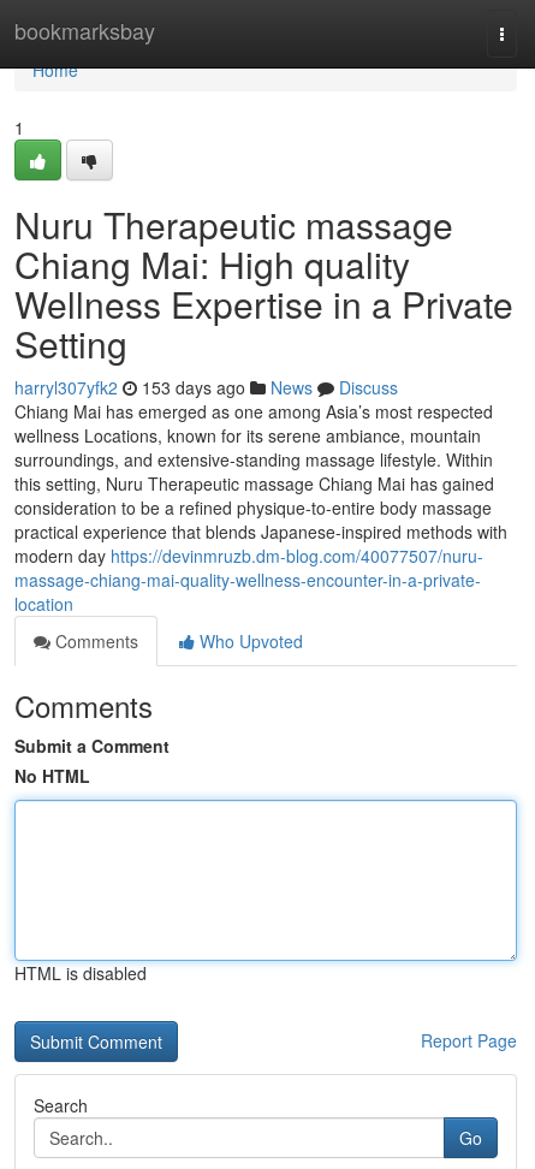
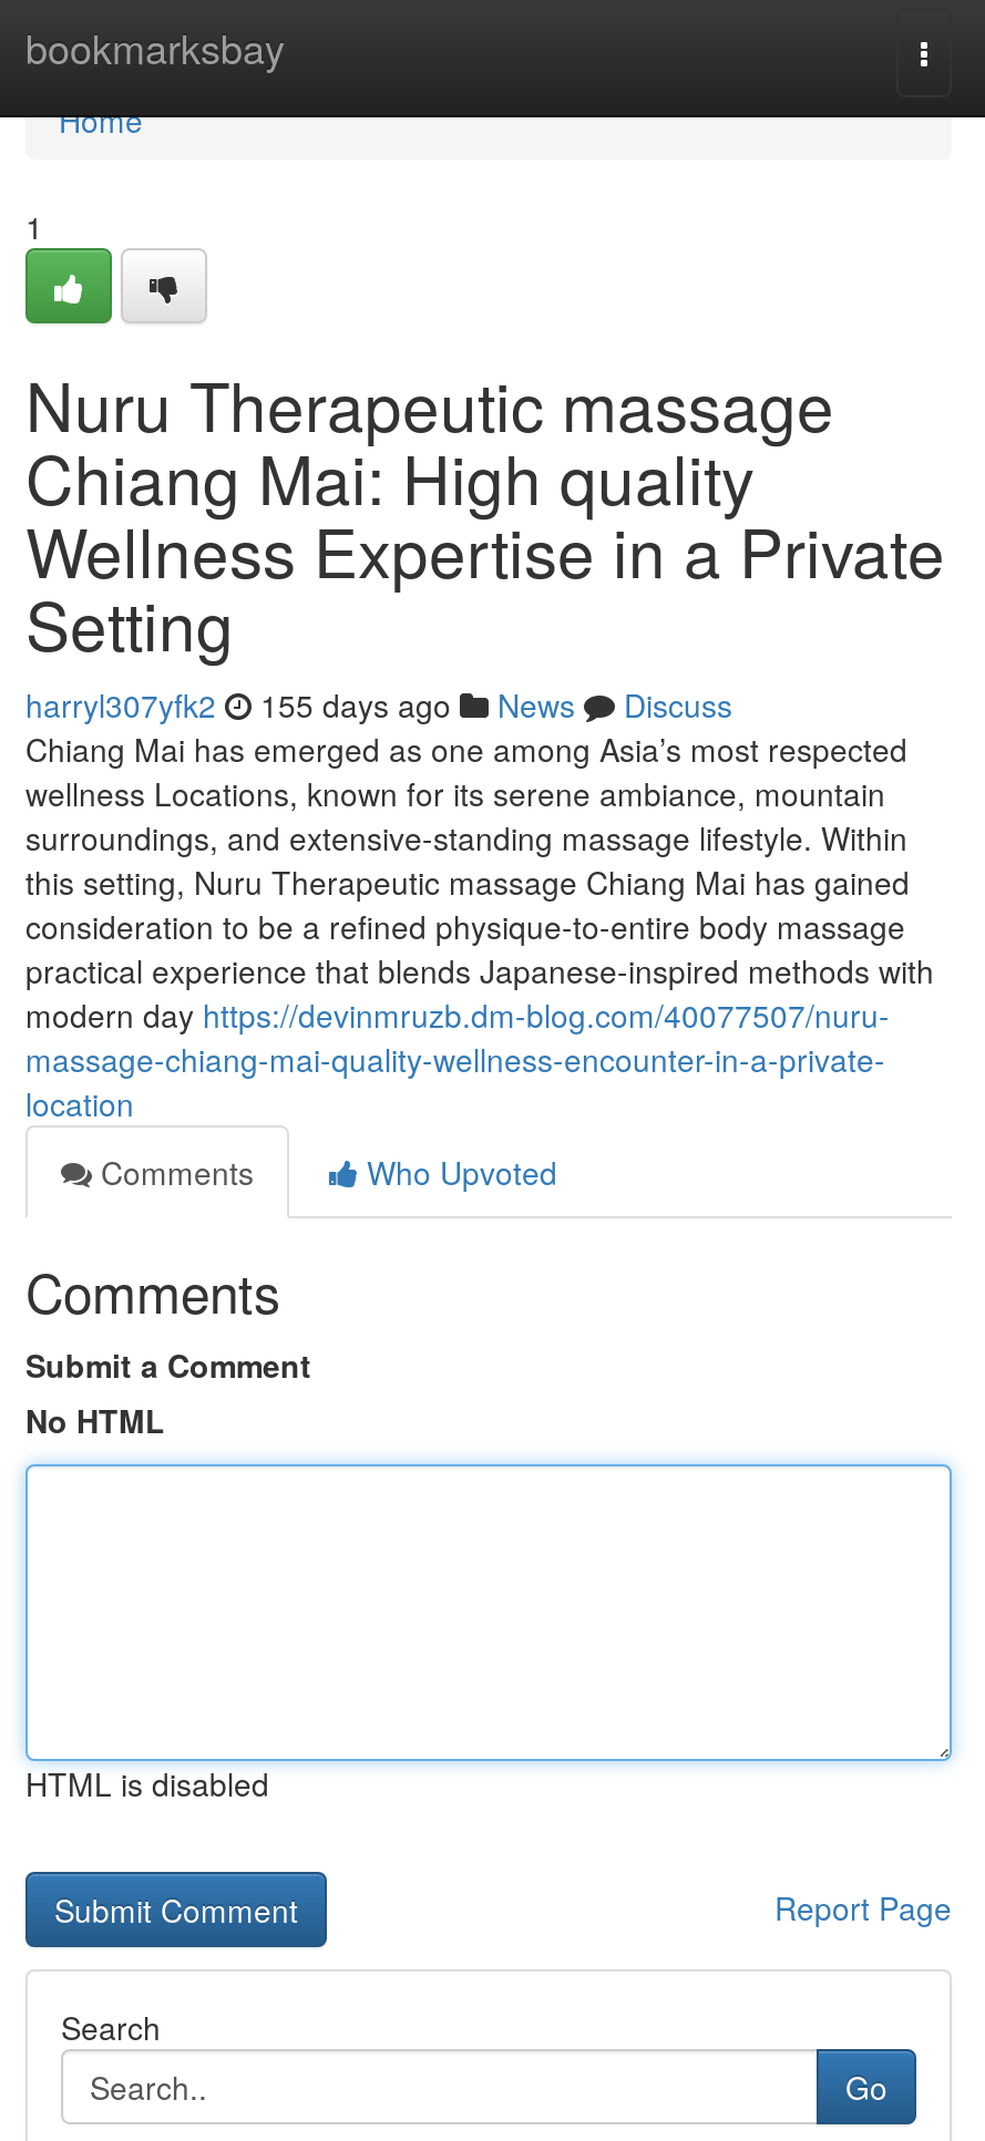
- harryl307yfk2 153 days ago News Discuss
+ harryl307yfk2 155 days ago News Discuss
